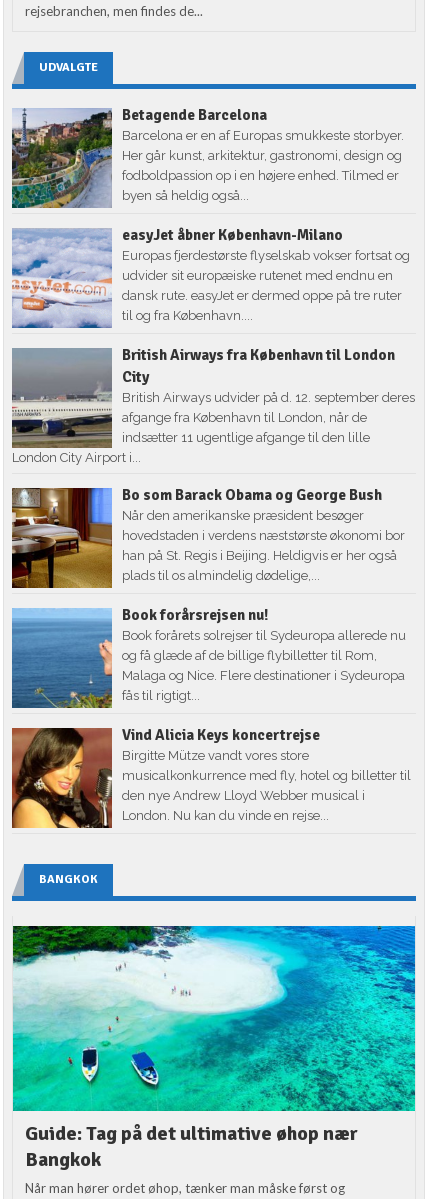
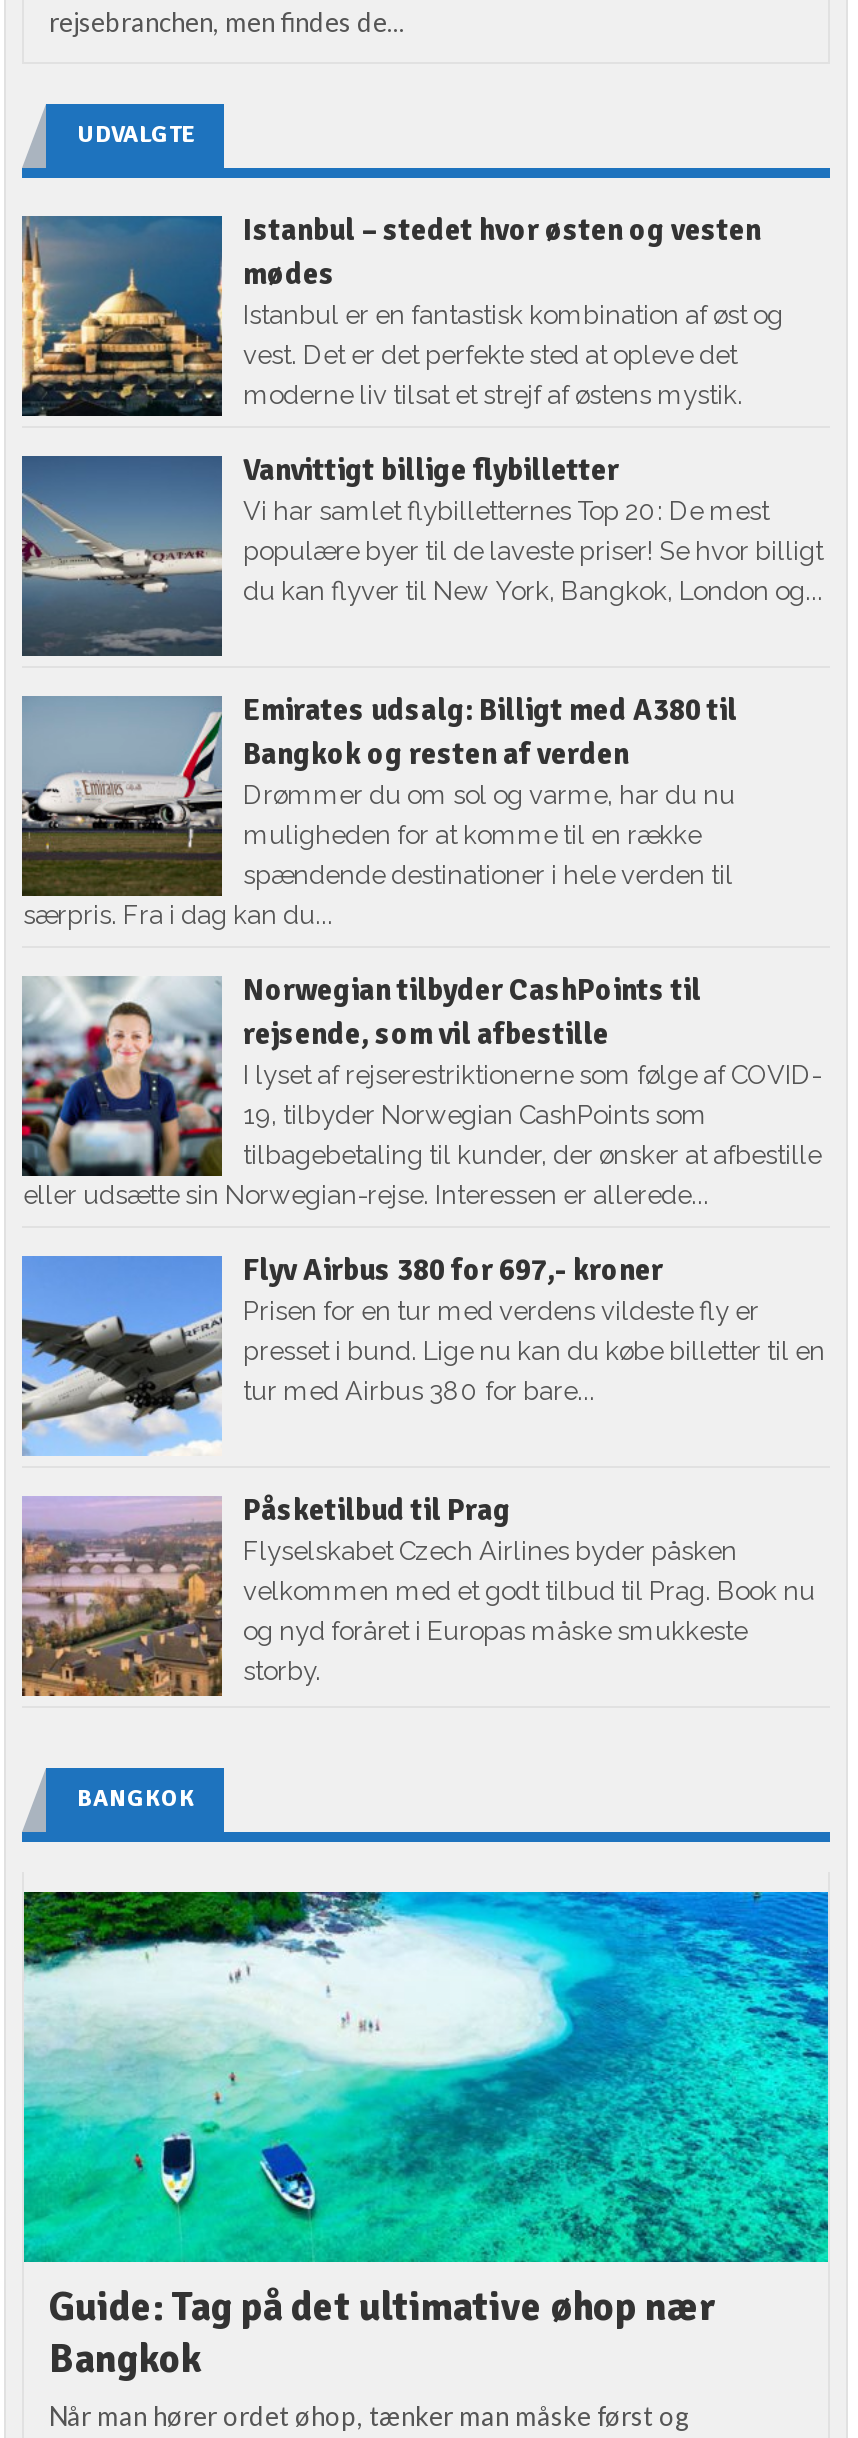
- [image]
- Betagende Barcelona
- Barcelona er en af Europas smukkeste storbyer.
- Her går kunst, arkitektur, gastronomi, design og
- fodboldpassion op i en højere enhed. Tilmed er
- byen så heldig også...
+ [image]
+ Istanbul – stedet hvor østen og vesten
+ mødes
+ Istanbul er en fantastisk kombination af øst og
+ vest. Det er det perfekte sted at opleve det
+ moderne liv tilsat et strejf af østens mystik.

- [image]
- easyJet åbner København-Milano
- Europas fjerdestørste flyselskab vokser fortsat og
- udvider sit europæiske rutenet med endnu en
- dansk rute. easyJet er dermed oppe på tre ruter
- til og fra København....
+ [image]
+ Vanvittigt billige flybilletter
+ Vi har samlet flybilletternes Top 20: De mest
+ populære byer til de laveste priser! Se hvor billigt
+ du kan flyver til New York, Bangkok, London og...

- [image]
- British Airways fra København til London
- City
- British Airways udvider på d. 12. september deres
- afgange fra København til London, når de
- indsætter 11 ugentlige afgange til den lille
- London City Airport i...
+ [image]
+ Emirates udsalg: Billigt med A380 til
+ Bangkok og resten af verden
+ Drømmer du om sol og varme, har du nu
+ muligheden for at komme til en række
+ spændende destinationer i hele verden til
+ særpris. Fra i dag kan du...

- [image]
- Bo som Barack Obama og George Bush
- Når den amerikanske præsident besøger
- hovedstaden i verdens næststørste økonomi bor
- han på St. Regis i Beijing. Heldigvis er her også
- plads til os almindelig dødelige,...
+ [image]
+ Norwegian tilbyder CashPoints til
+ rejsende, som vil afbestille
+ I lyset af rejserestriktionerne som følge af COVID-
+ 19, tilbyder Norwegian CashPoints som
+ tilbagebetaling til kunder, der ønsker at afbestille
+ eller udsætte sin Norwegian-rejse. Interessen er allerede...

- [image]
- Book forårsrejsen nu!
- Book forårets solrejser til Sydeuropa allerede nu
- og få glæde af de billige flybilletter til Rom,
- Malaga og Nice. Flere destinationer i Sydeuropa
- fås til rigtigt...
+ [image]
+ Flyv Airbus 380 for 697,- kroner
+ Prisen for en tur med verdens vildeste fly er
+ presset i bund. Lige nu kan du købe billetter til en
+ tur med Airbus 380 for bare...

- [image]
- Vind Alicia Keys koncertrejse
- Birgitte Mütze vandt vores store
- musicalkonkurrence med fly, hotel og billetter til
- den nye Andrew Lloyd Webber musical i
- London. Nu kan du vinde en rejse...
+ [image]
+ Påsketilbud til Prag
+ Flyselskabet Czech Airlines byder påsken
+ velkommen med et godt tilbud til Prag. Book nu
+ og nyd foråret i Europas måske smukkeste
+ storby.
